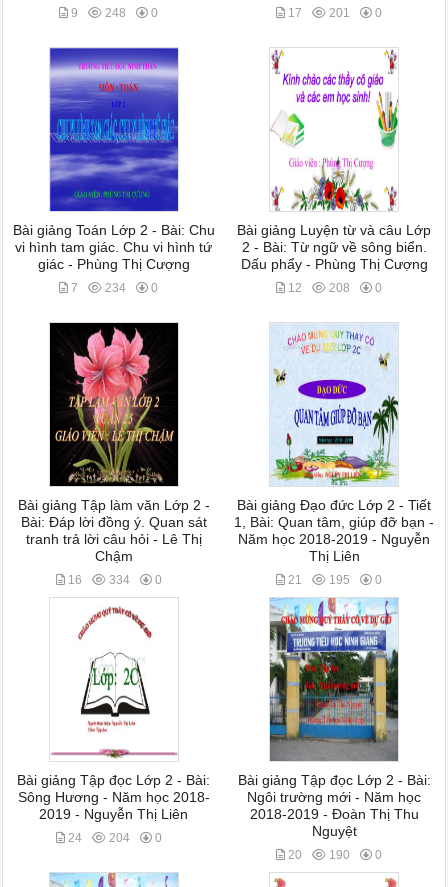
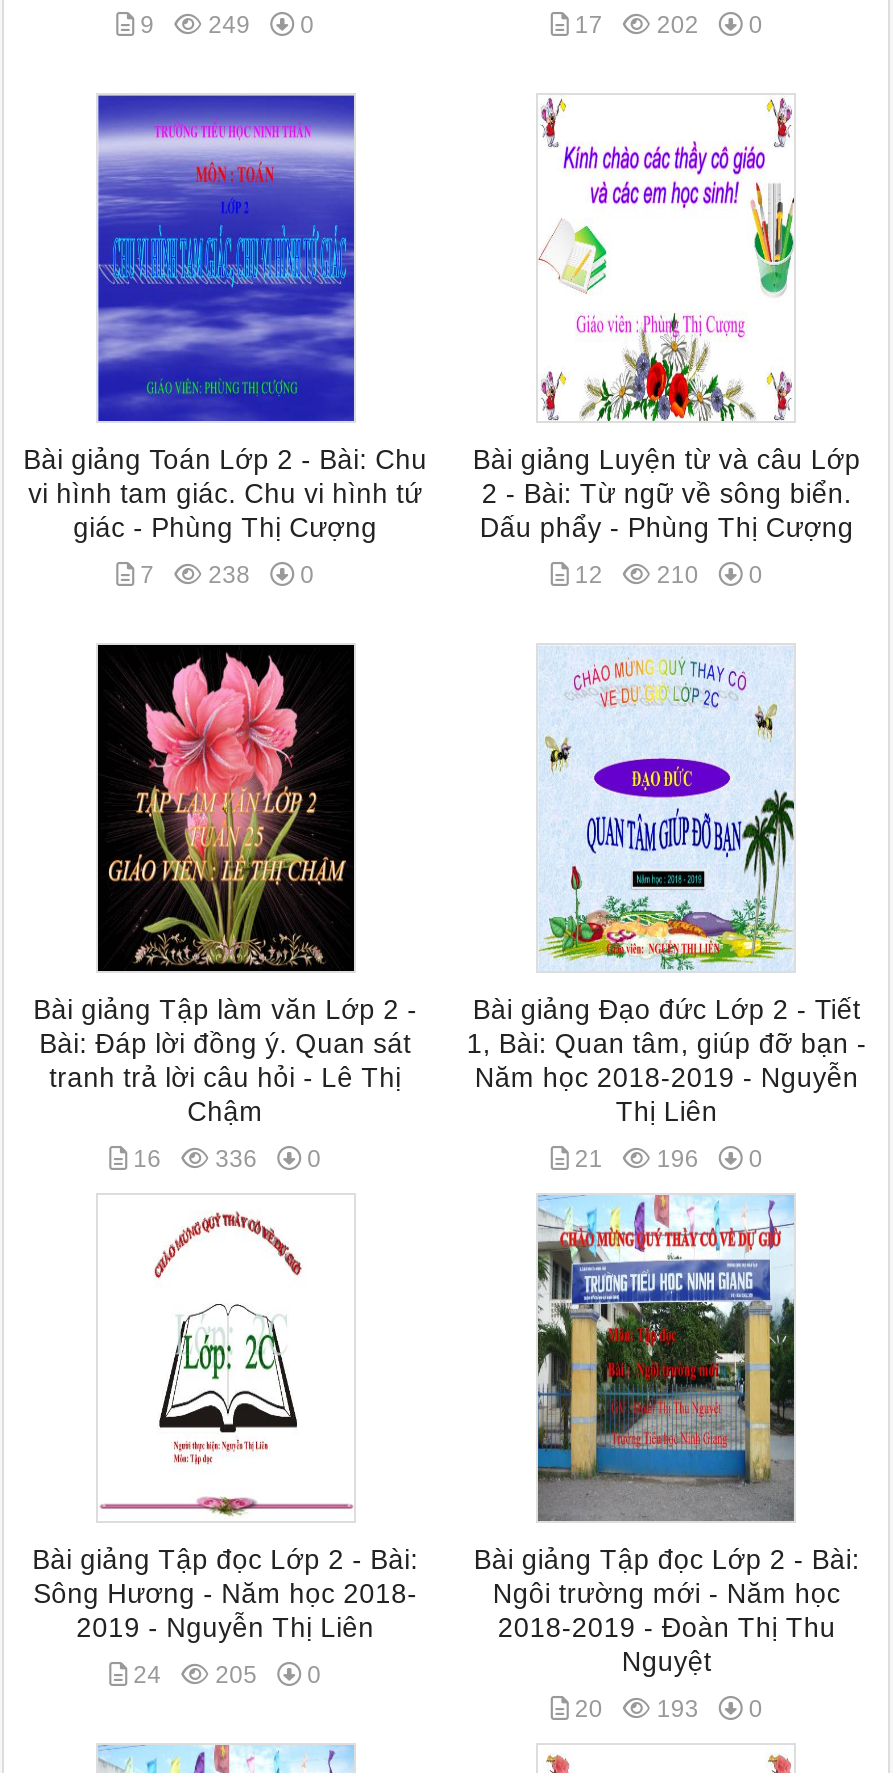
- 9 248 0
+ 9 249 0

- 17 201 0
+ 17 202 0

- 7 234 0
+ 7 238 0

- 12 208 0
+ 12 210 0

- 16 334 0
+ 16 336 0

- 21 195 0
+ 21 196 0

- 24 204 0
+ 24 205 0

- 20 190 0
+ 20 193 0
